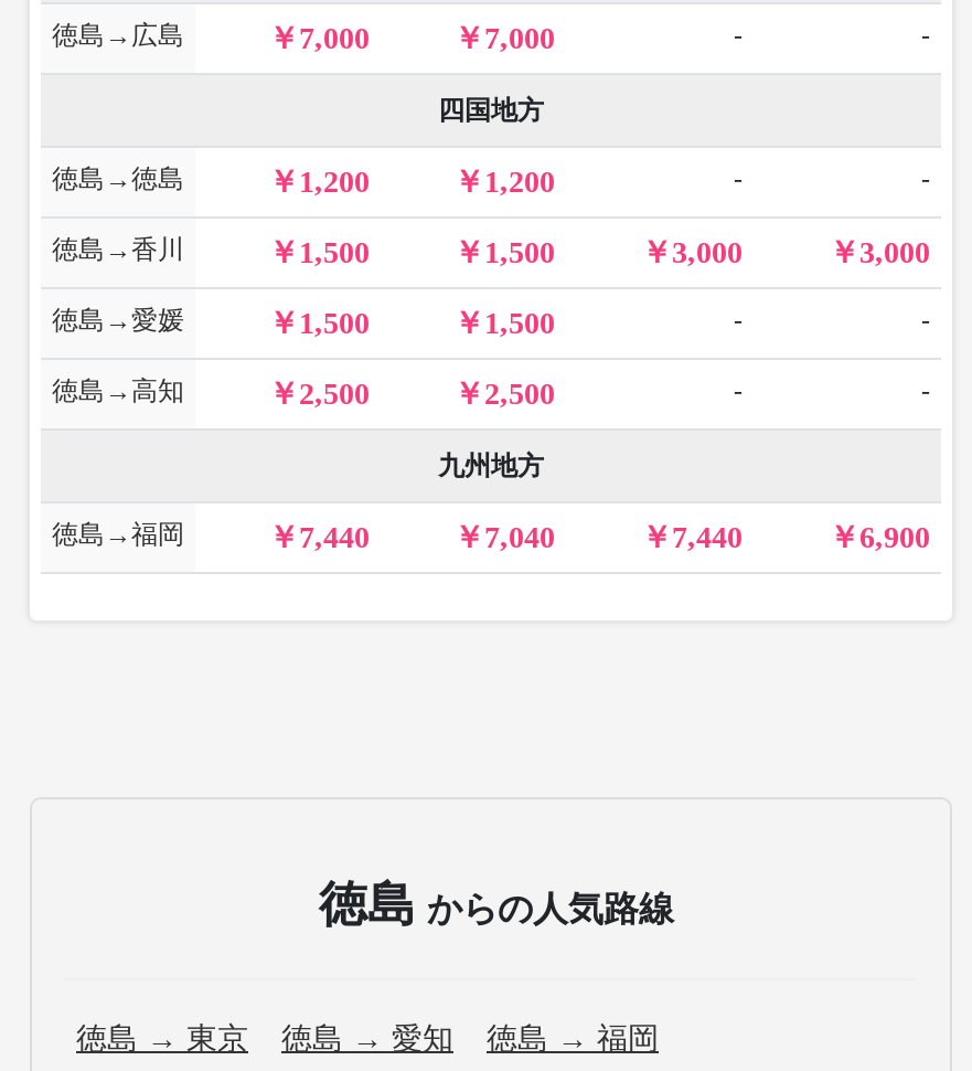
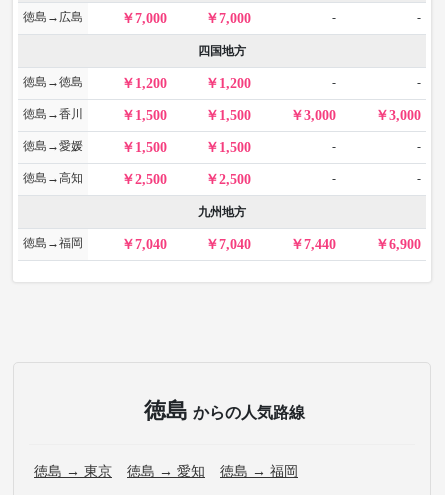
- 7,440
+ 7,040
